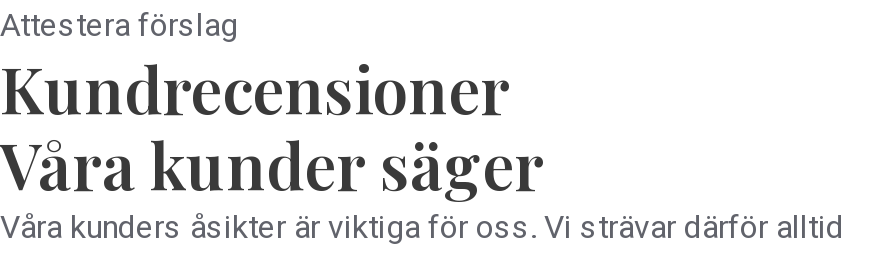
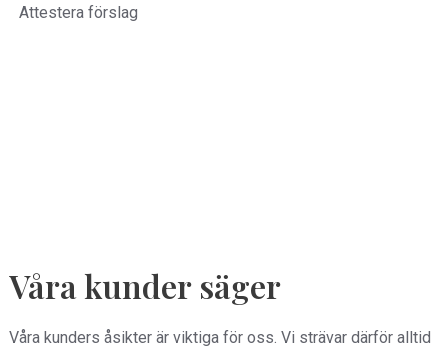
- Kundrecensioner
